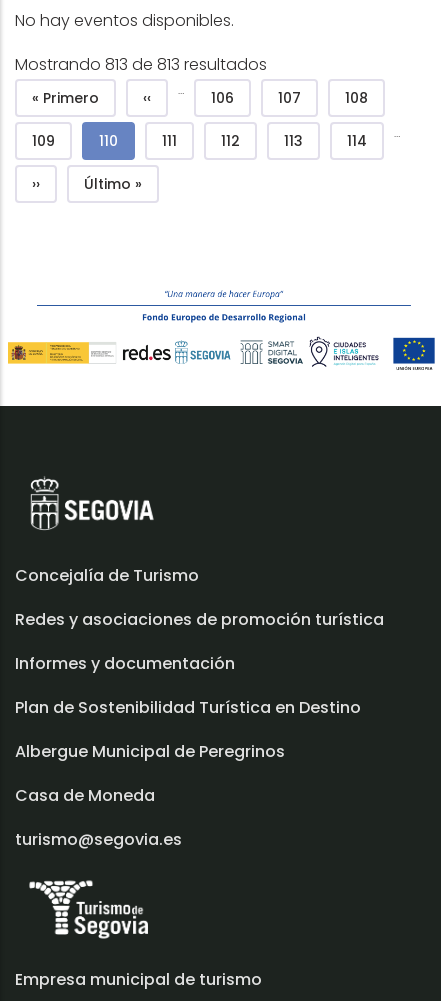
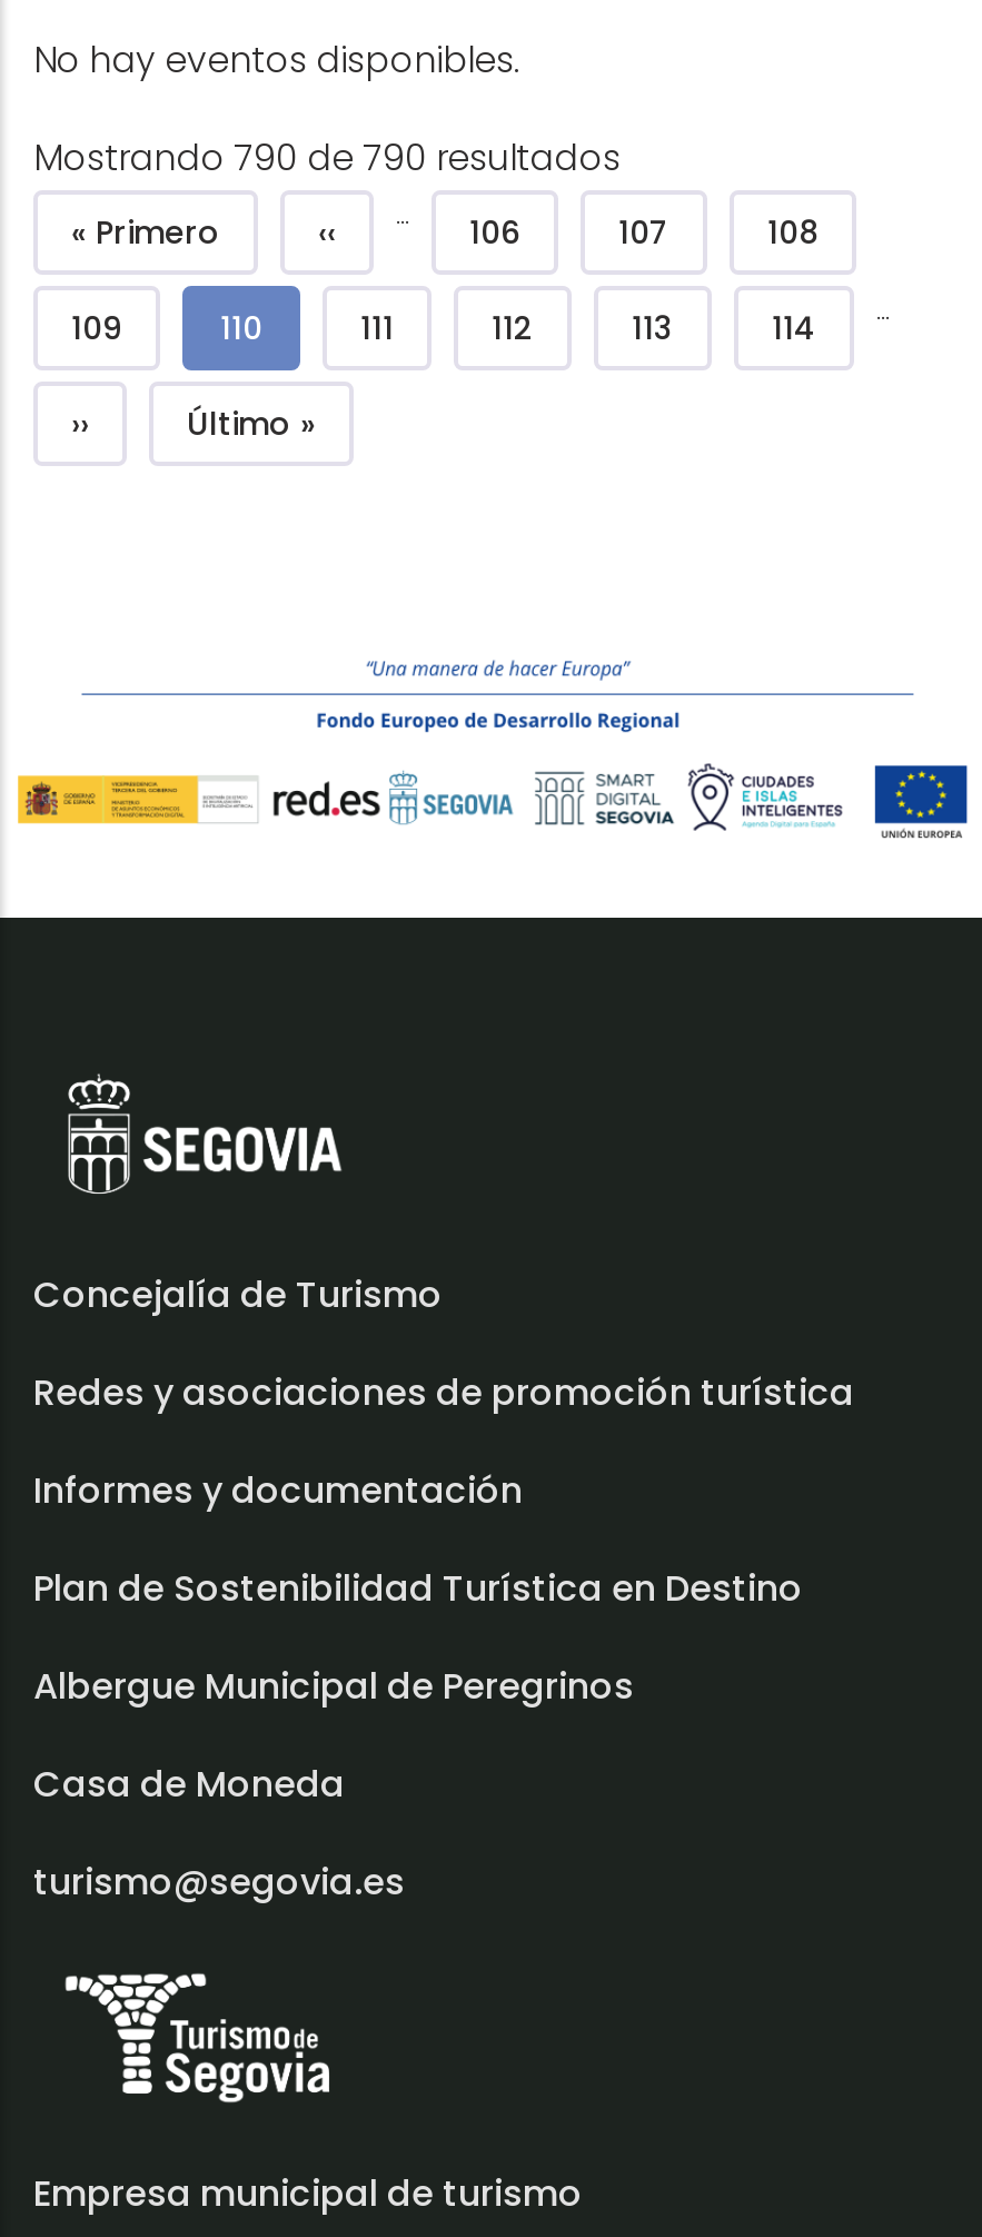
- Mostrando 813 de 813 resultados
+ Mostrando 790 de 790 resultados
